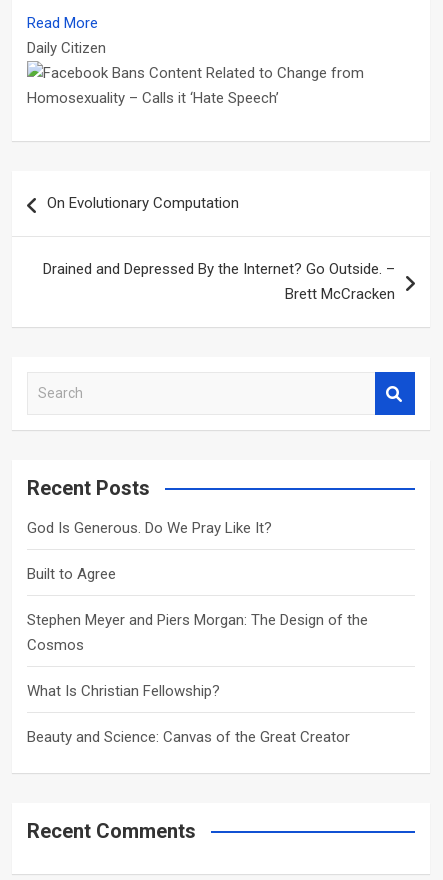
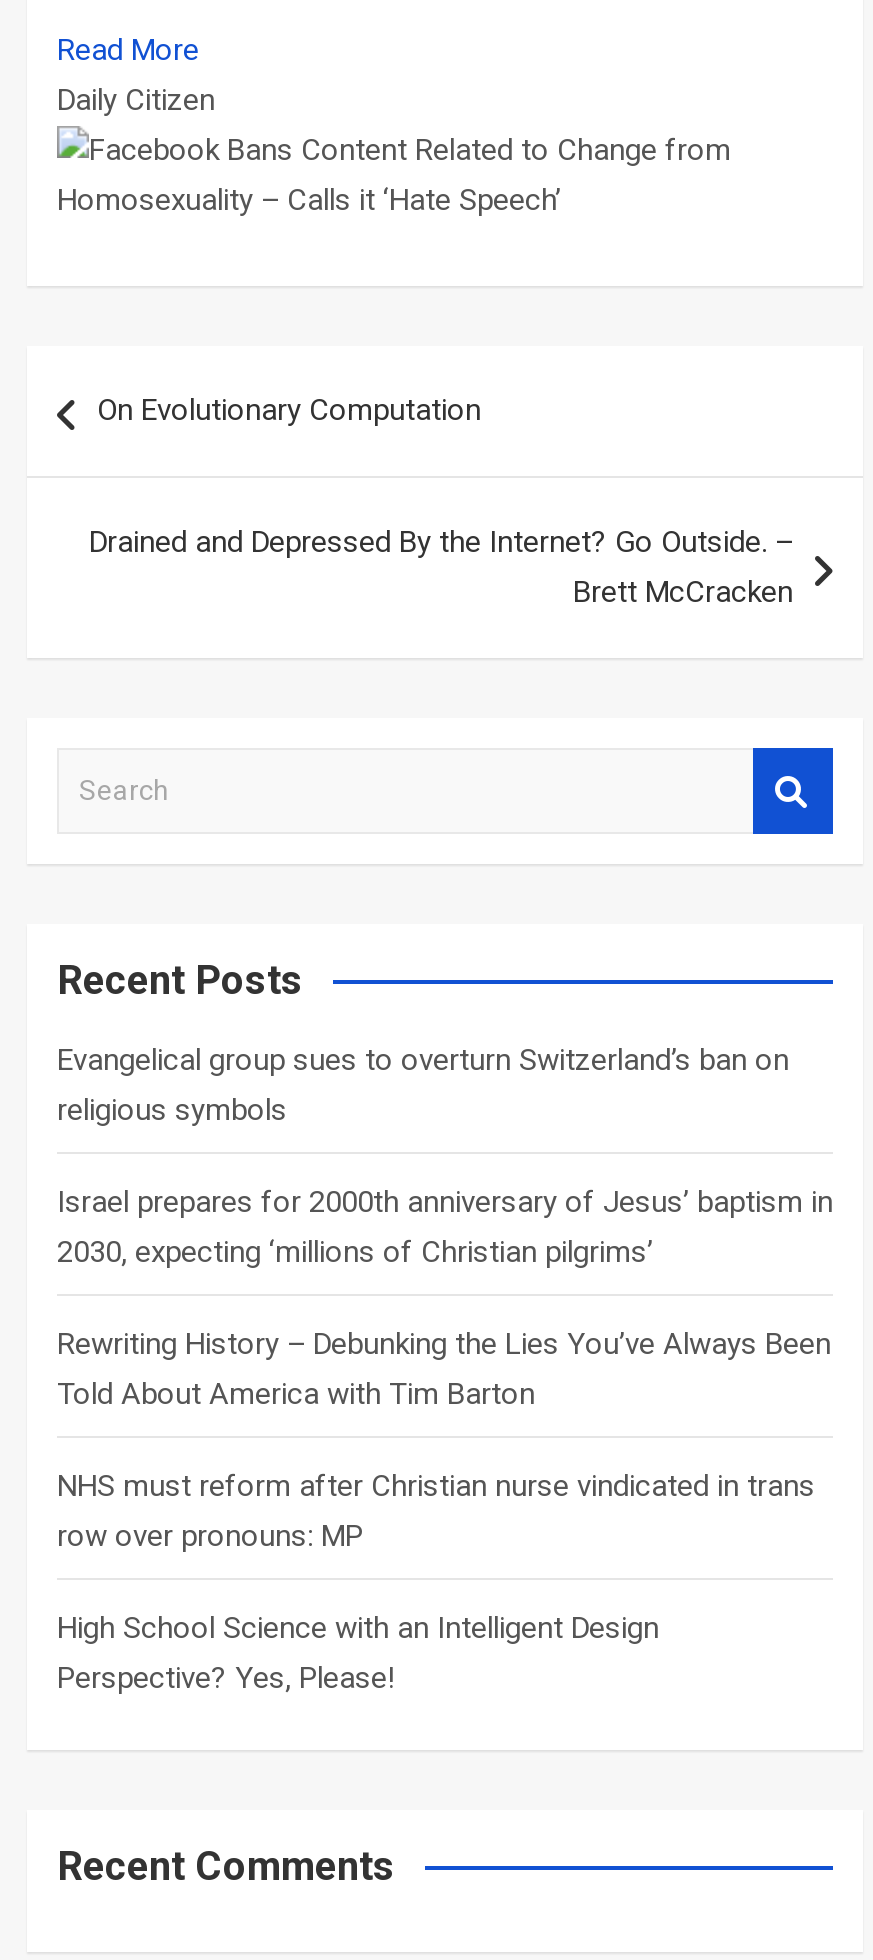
- God Is Generous. Do We Pray Like It?
+ Evangelical group sues to overturn Switzerland’s ban on
+ religious symbols

- Built to Agree
+ Israel prepares for 2000th anniversary of Jesus’ baptism in
+ 2030, expecting ‘millions of Christian pilgrims’

- Stephen Meyer and Piers Morgan: The Design of the
- Cosmos
+ Rewriting History – Debunking the Lies You’ve Always Been
+ Told About America with Tim Barton

- What Is Christian Fellowship?
+ NHS must reform after Christian nurse vindicated in trans
+ row over pronouns: MP

- Beauty and Science: Canvas of the Great Creator
+ High School Science with an Intelligent Design
+ Perspective? Yes, Please!
